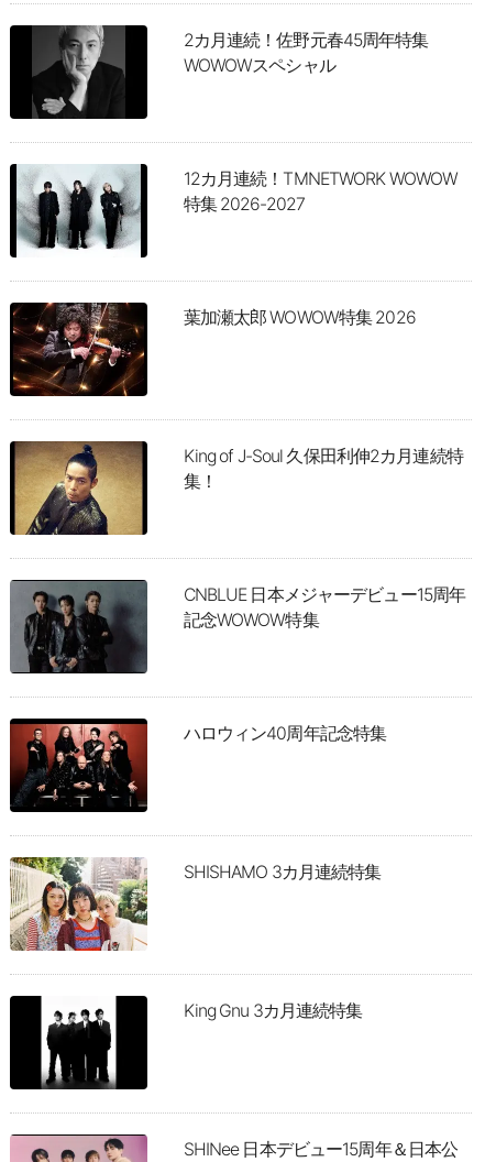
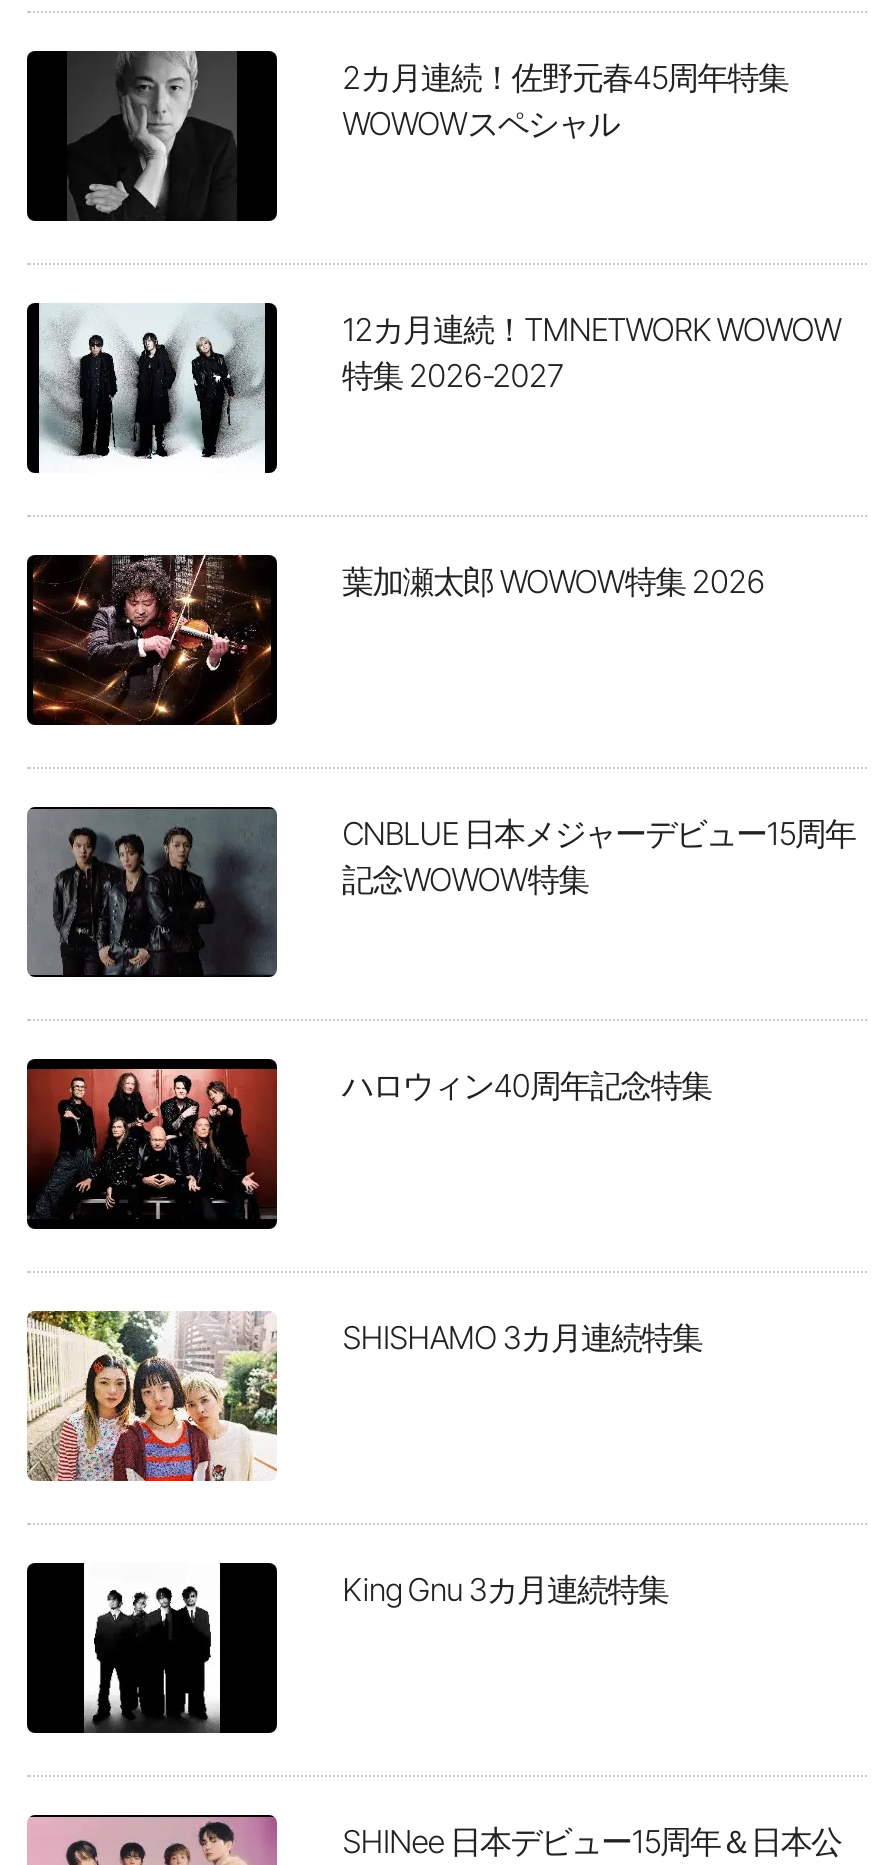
- [image]
- King of J-Soul 久保田利伸2カ月連続特
- 集！
